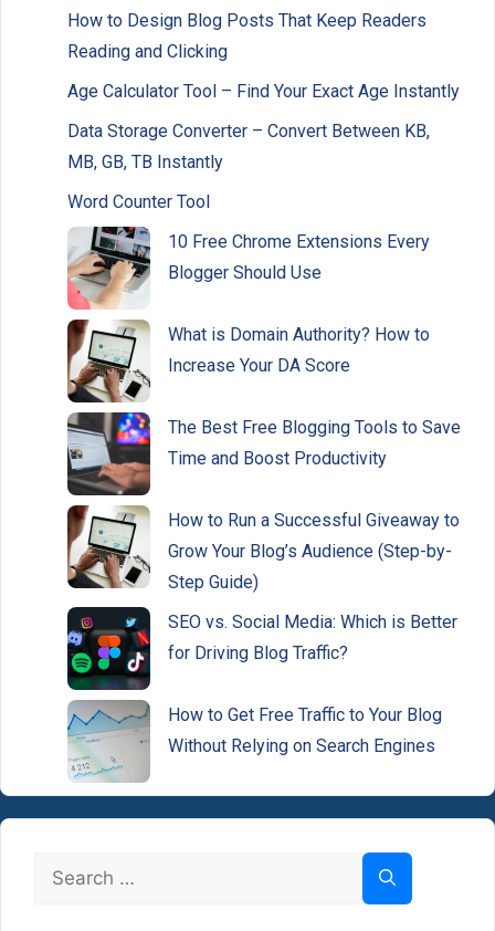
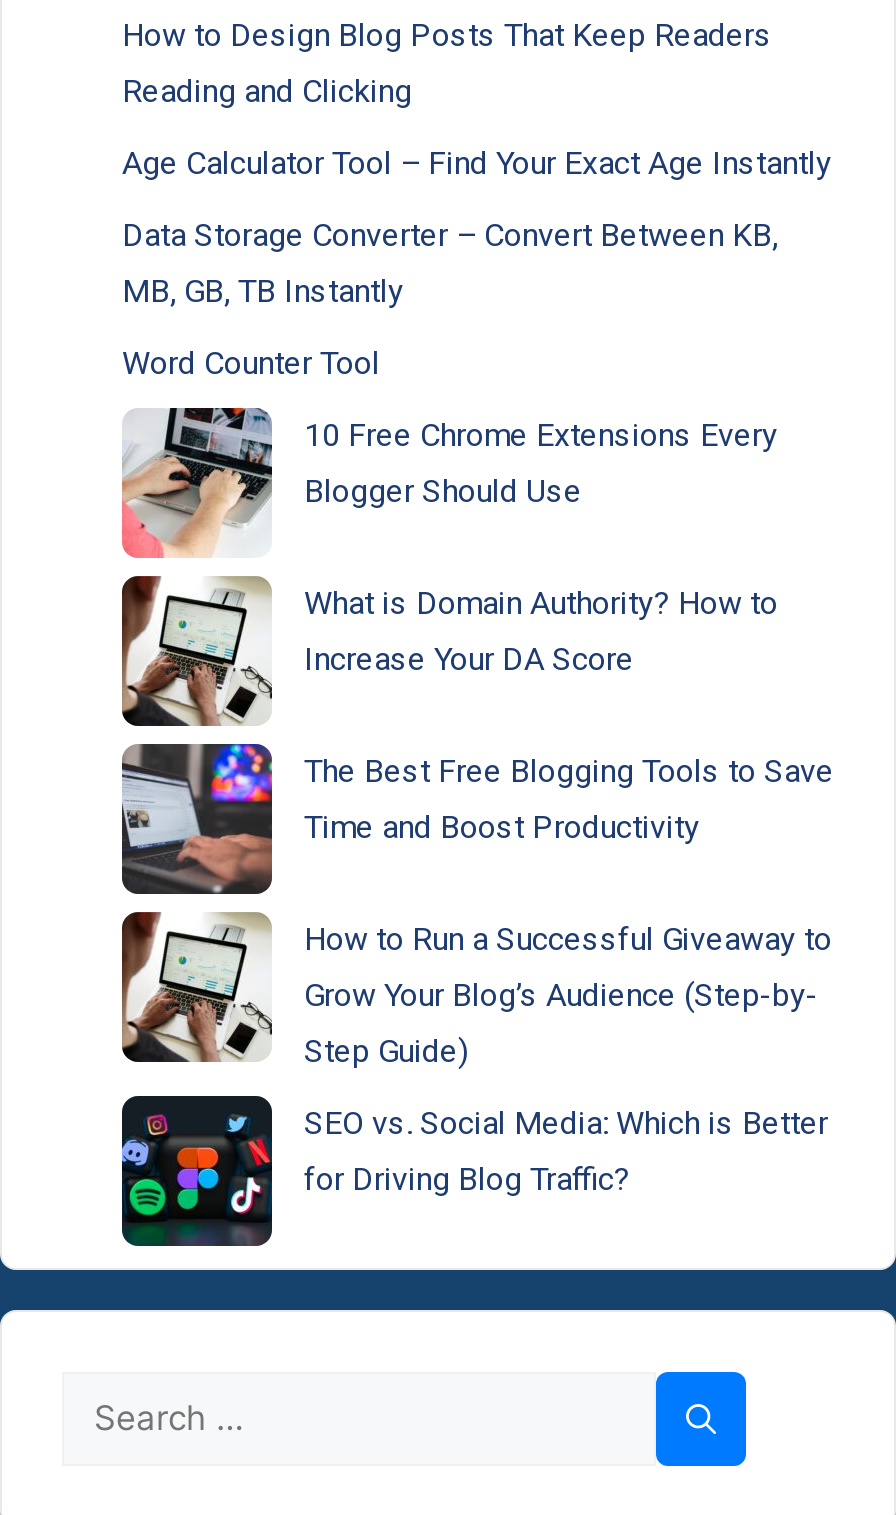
- [image]
- How to Get Free Traffic to Your Blog
- Without Relying on Search Engines
